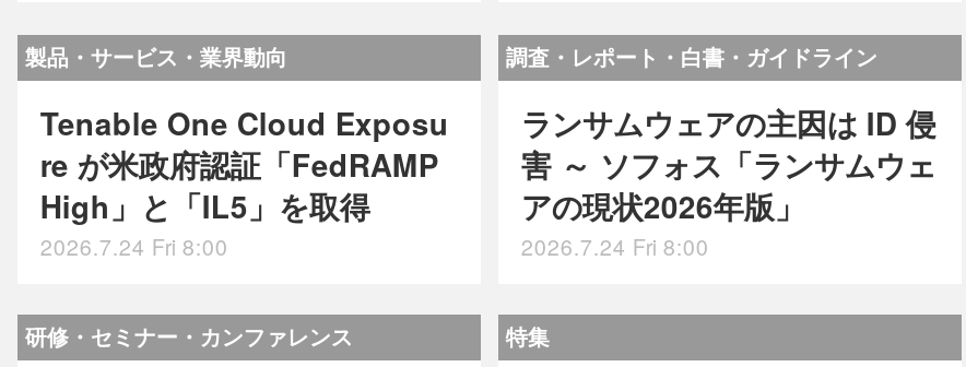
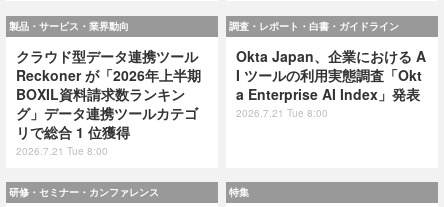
- Tenable One Cloud Exposu
- re が米政府認証「FedRAMP
- High」と「IL5」を取得
- 2026.7.24 Fri 8:00
+ クラウド型データ連携ツール
+ Reckoner が「2026年上半期
+ BOXIL資料請求数ランキン
+ グ」データ連携ツールカテゴ
+ リで総合 1 位獲得
+ 2026.7.21 Tue 8:00

- ランサムウェアの主因は ID 侵
- 害 ～ ソフォス「ランサムウェ
- アの現状2026年版」
- 2026.7.24 Fri 8:00
+ Okta Japan、企業における A
+ I ツールの利用実態調査「Okt
+ a Enterprise AI Index」発表
+ 2026.7.21 Tue 8:00
